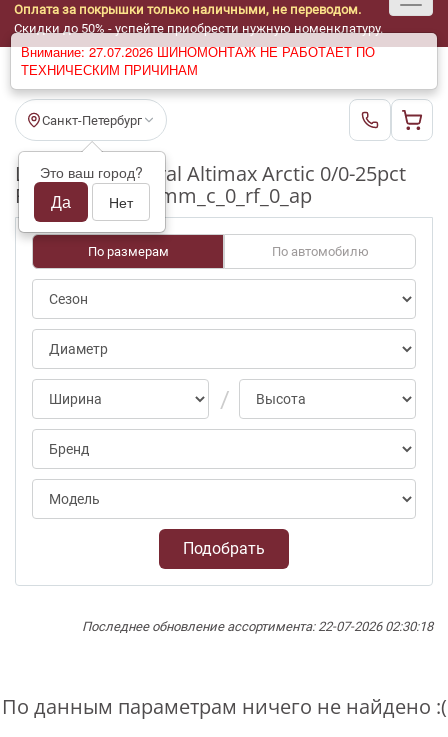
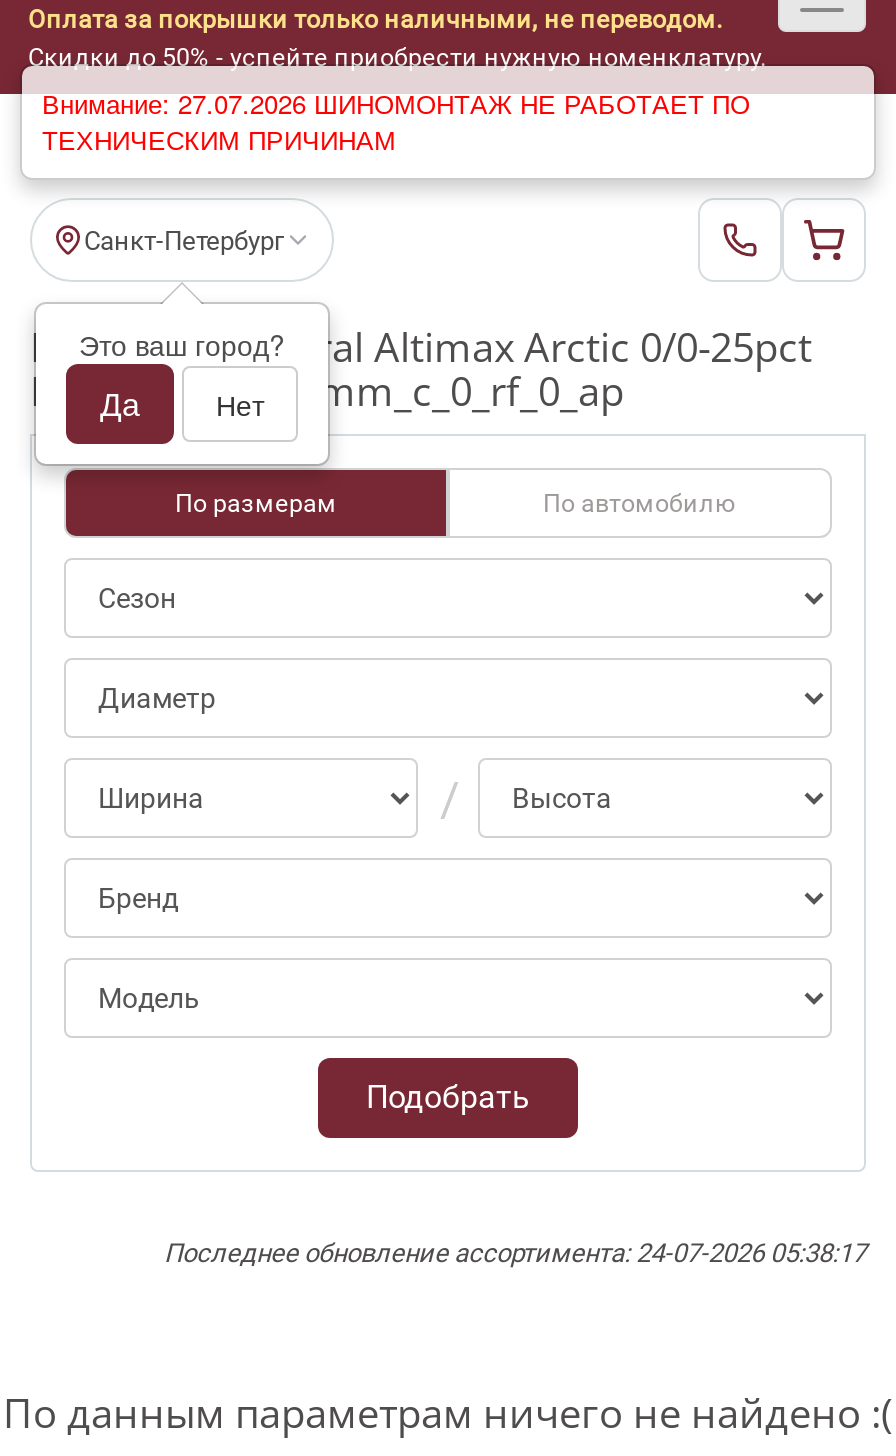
- Последнее обновление ассортимента: 22-07-2026 02:30:18
+ Последнее обновление ассортимента: 24-07-2026 05:38:17
